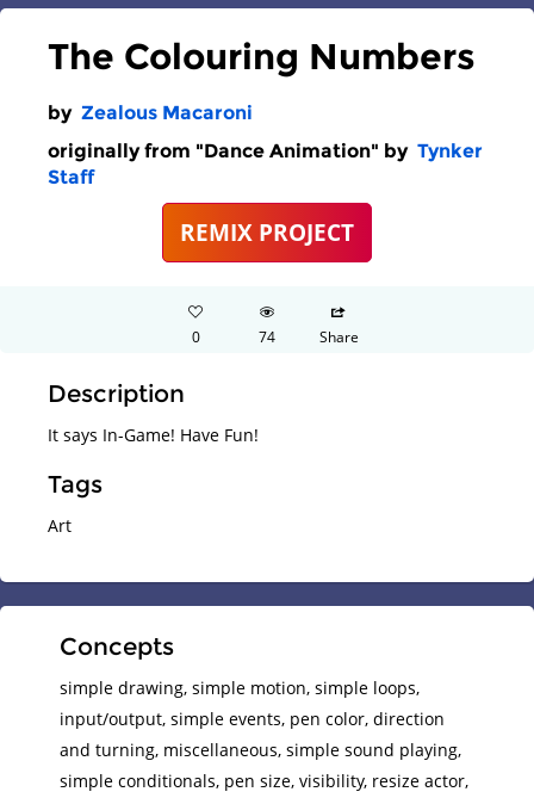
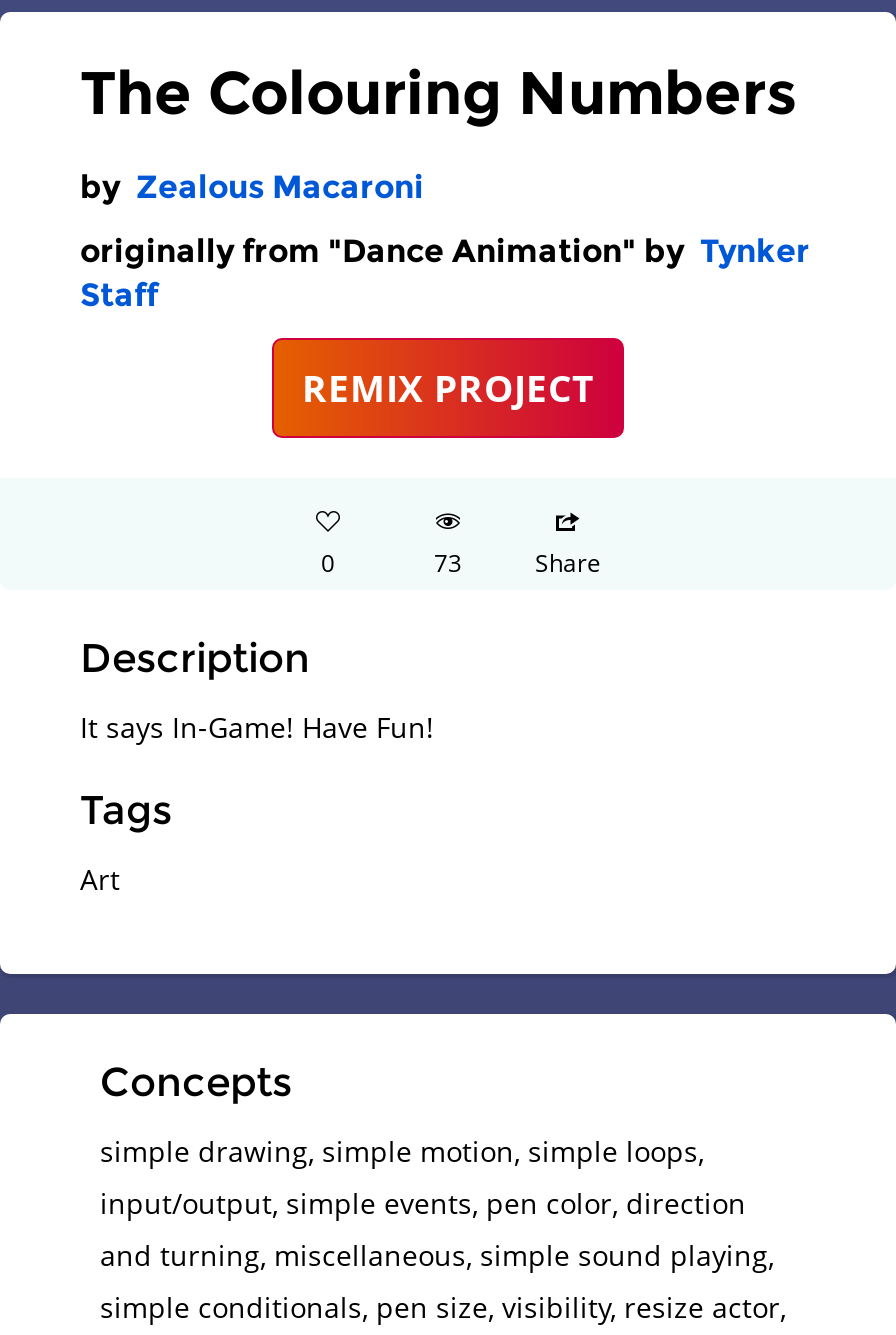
- 74
+ 73
